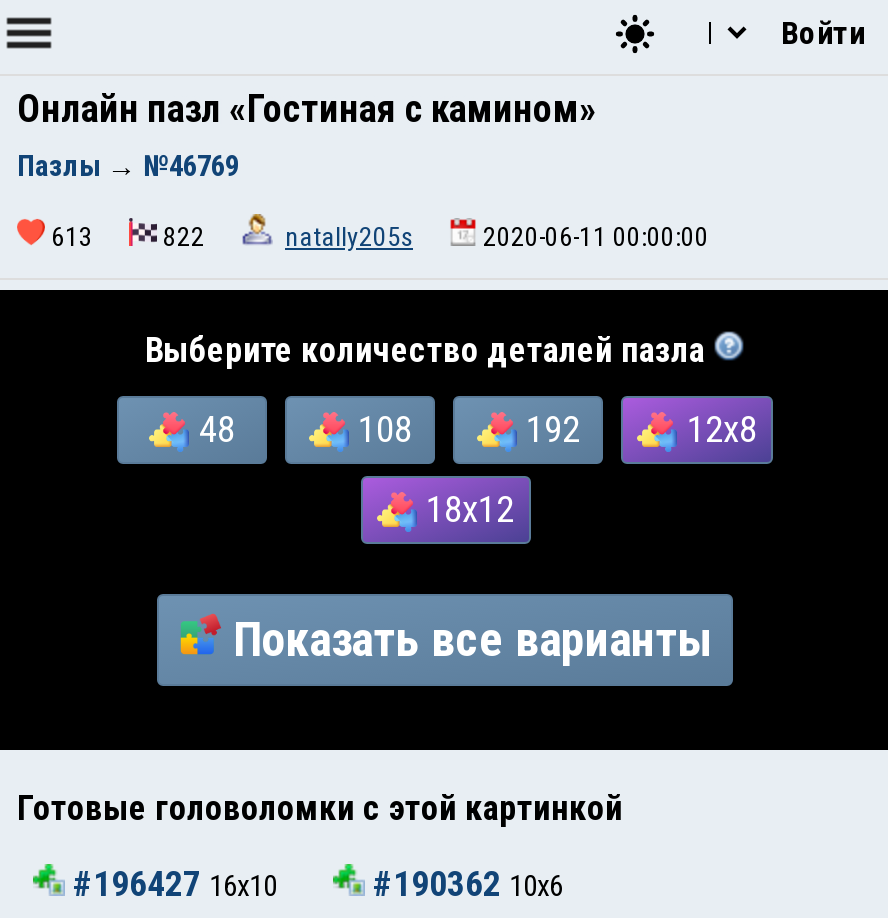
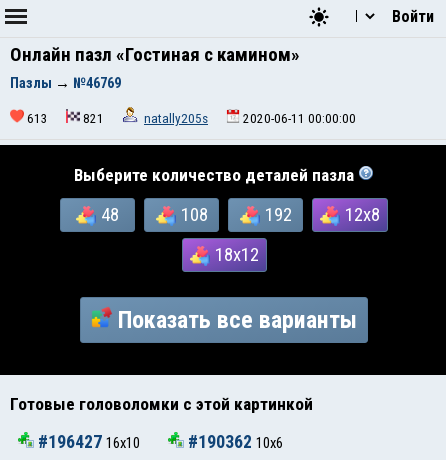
- 822
+ 821
